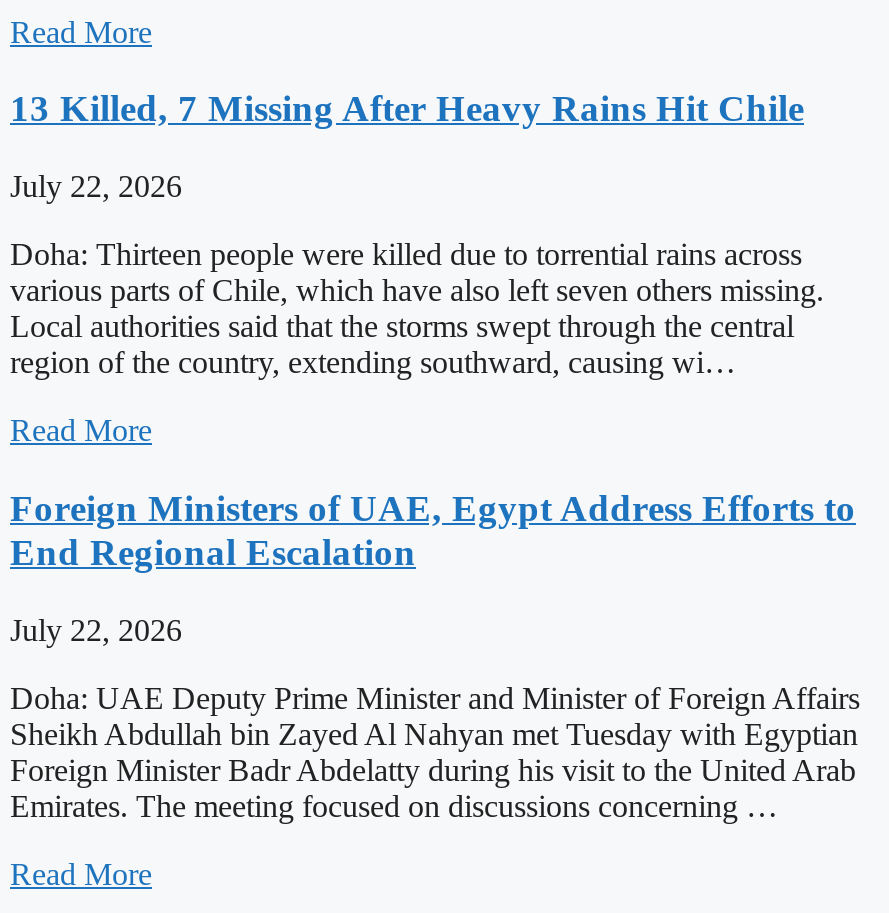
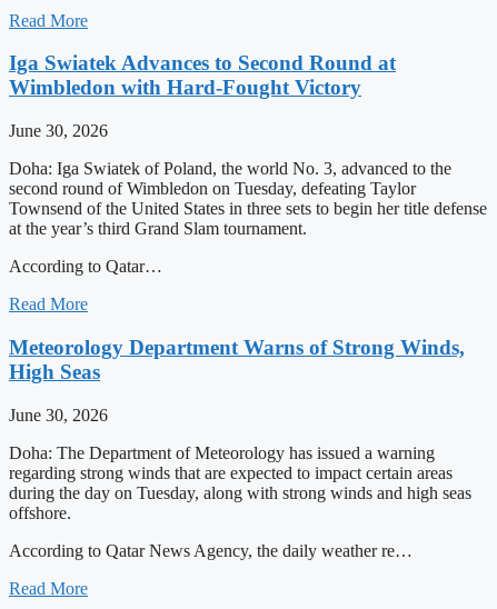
- 13 Killed, 7 Missing After Heavy Rains Hit Chile
- July 22, 2026
- Doha: Thirteen people were killed due to torrential rains across
- various parts of Chile, which have also left seven others missing.
- Local authorities said that the storms swept through the central
- region of the country, extending southward, causing wi…
+ Iga Swiatek Advances to Second Round at
+ Wimbledon with Hard-Fought Victory
+ June 30, 2026
+ Doha: Iga Swiatek of Poland, the world No. 3, advanced to the
+ second round of Wimbledon on Tuesday, defeating Taylor
+ Townsend of the United States in three sets to begin her title defense
+ at the year’s third Grand Slam tournament.
+ According to Qatar…

- Foreign Ministers of UAE, Egypt Address Efforts to
- End Regional Escalation
- July 22, 2026
- Doha: UAE Deputy Prime Minister and Minister of Foreign Affairs
- Sheikh Abdullah bin Zayed Al Nahyan met Tuesday with Egyptian
- Foreign Minister Badr Abdelatty during his visit to the United Arab
- Emirates. The meeting focused on discussions concerning …
+ Meteorology Department Warns of Strong Winds,
+ High Seas
+ June 30, 2026
+ Doha: The Department of Meteorology has issued a warning
+ regarding strong winds that are expected to impact certain areas
+ during the day on Tuesday, along with strong winds and high seas
+ offshore.
+ According to Qatar News Agency, the daily weather re…
